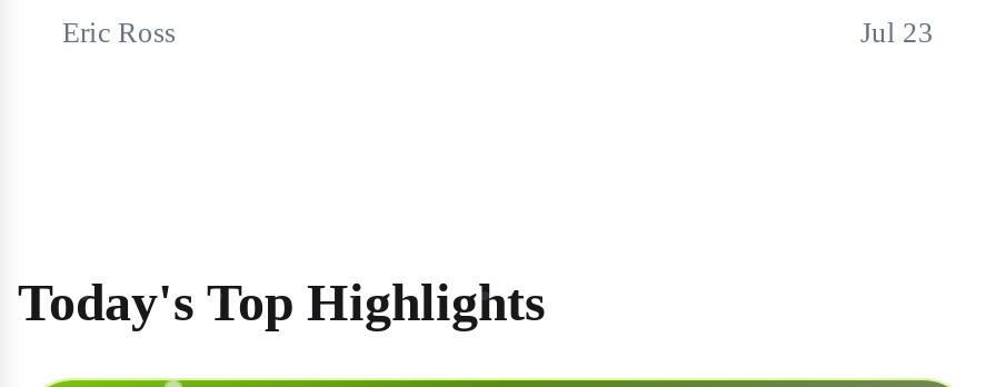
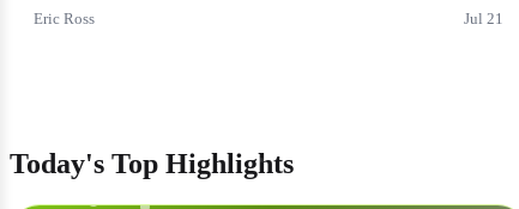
- Jul 23
+ Jul 21
